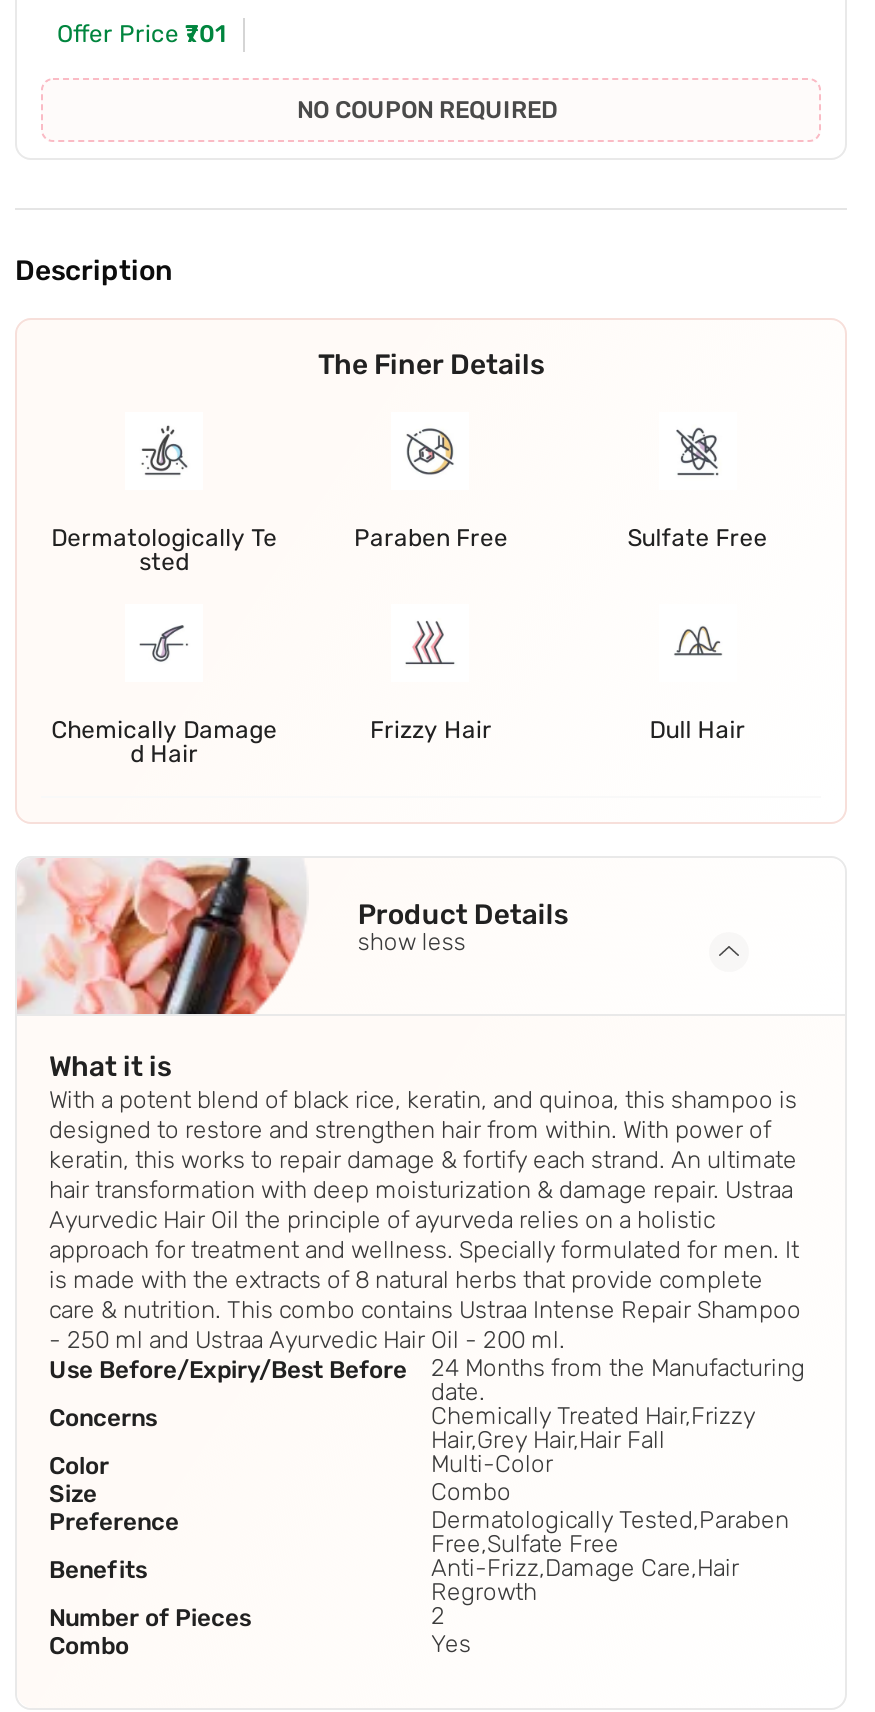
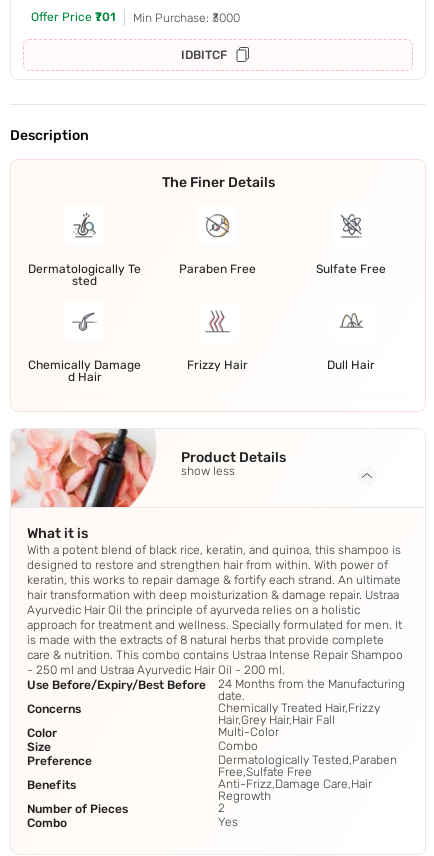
- NO COUPON REQUIRED
+ Min Purchase: ₹3000
+ IDBITCF
